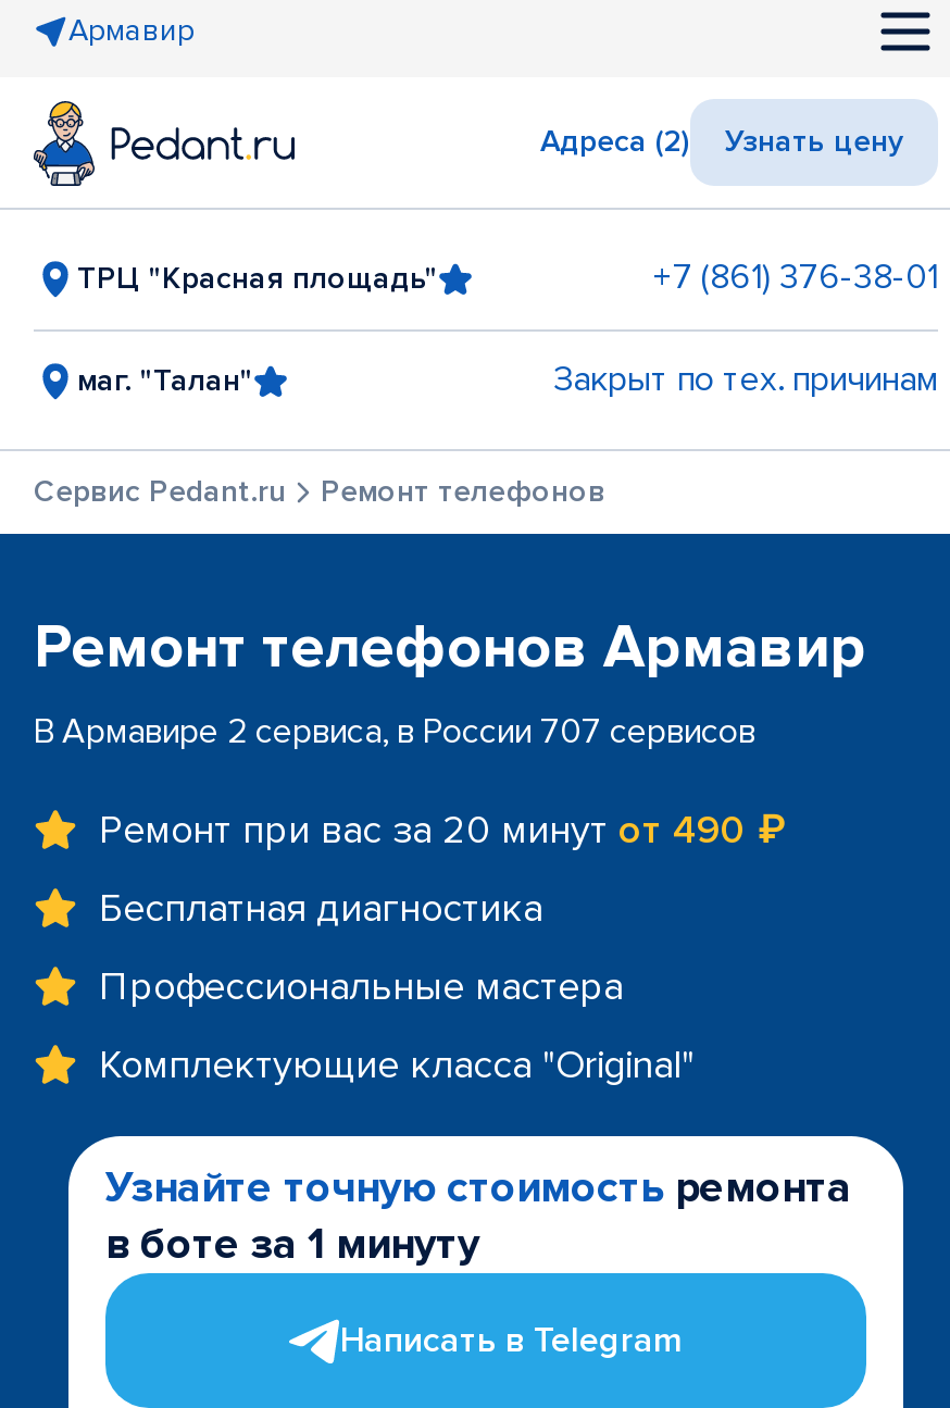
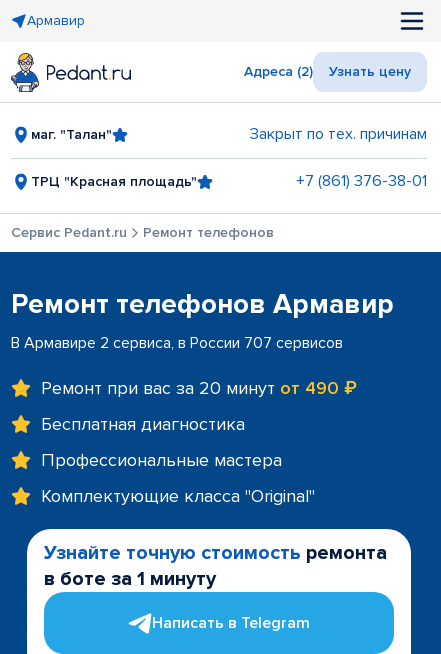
moved down: ТРЦ "Красная площадь" | +7 (861) 376-38-01

moved up: маг. "Талан" | Закрыт по тех. причинам
